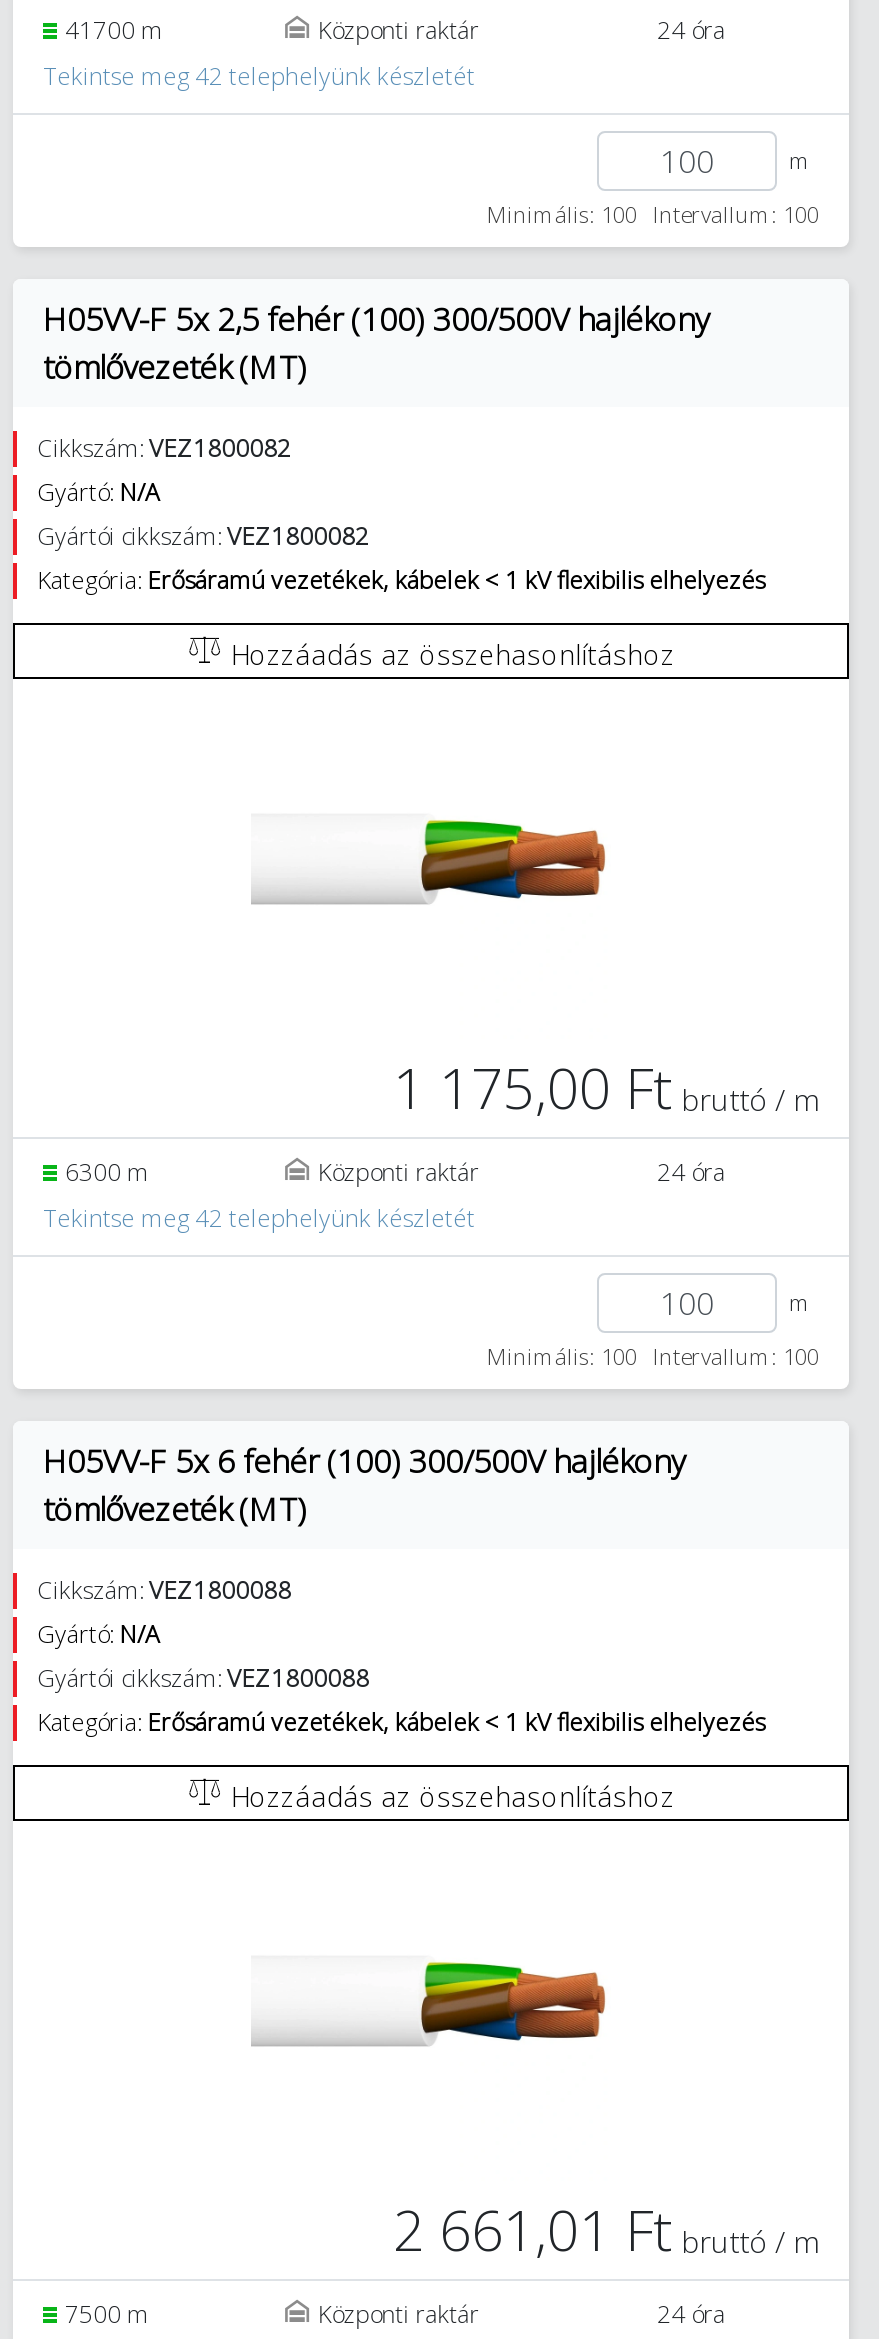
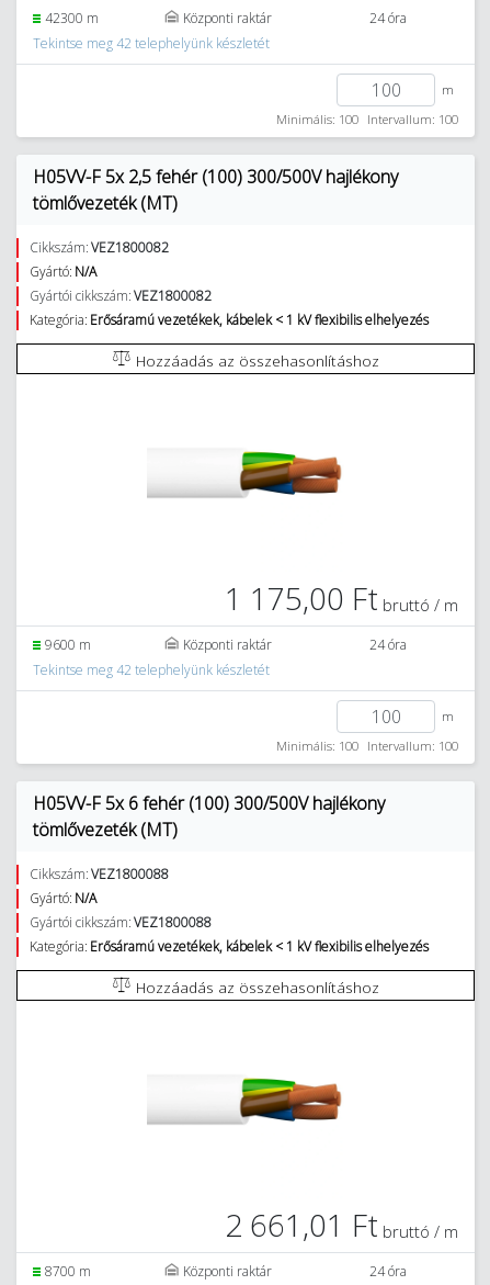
- 41700 m
+ 42300 m

- 6300 m
+ 9600 m

- 7500 m
+ 8700 m
